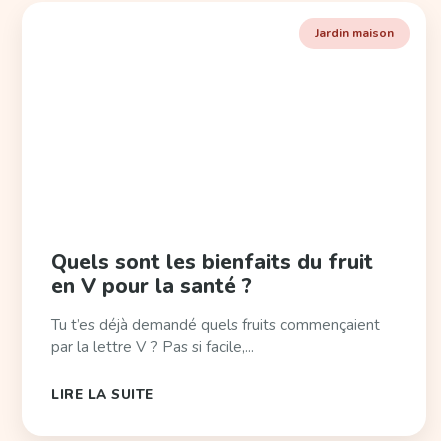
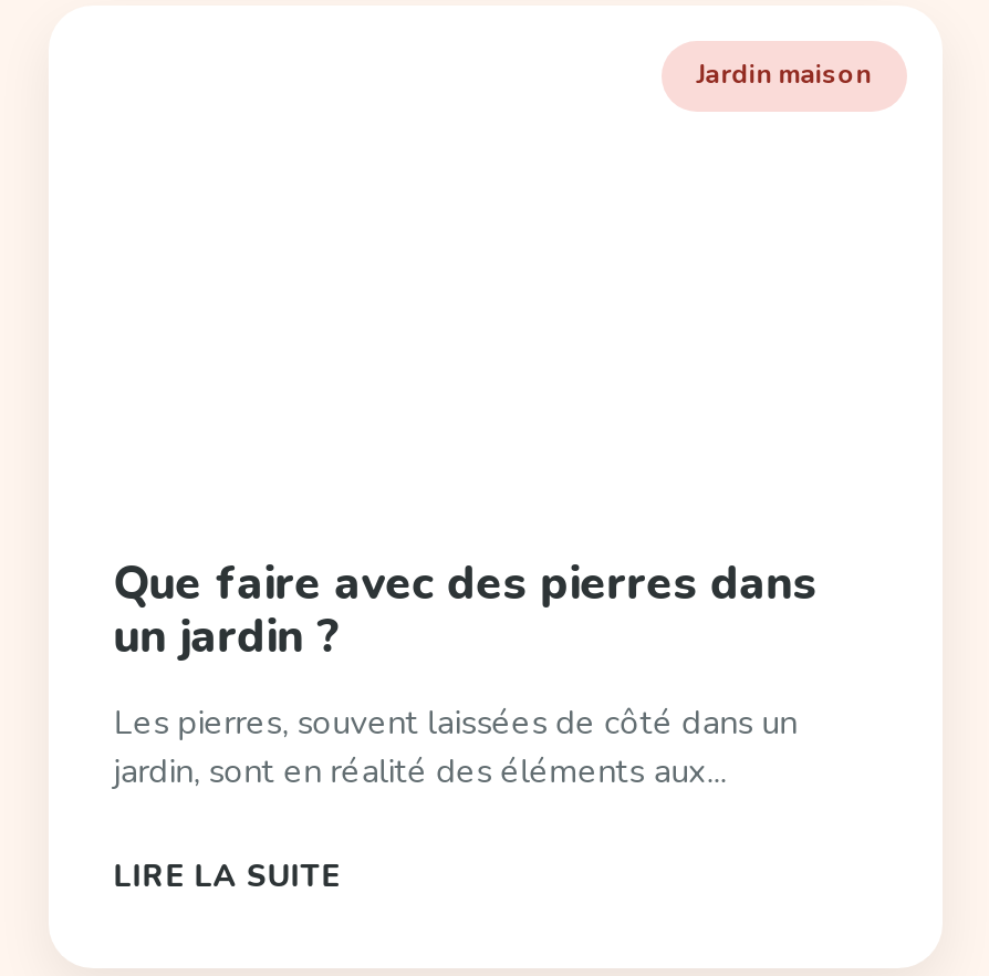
- Quels sont les bienfaits du fruit
- en V pour la santé ?
+ Que faire avec des pierres dans
+ un jardin ?

- Tu t’es déjà demandé quels fruits commençaient
- par la lettre V ? Pas si facile,...
+ Les pierres, souvent laissées de côté dans un
+ jardin, sont en réalité des éléments aux...
